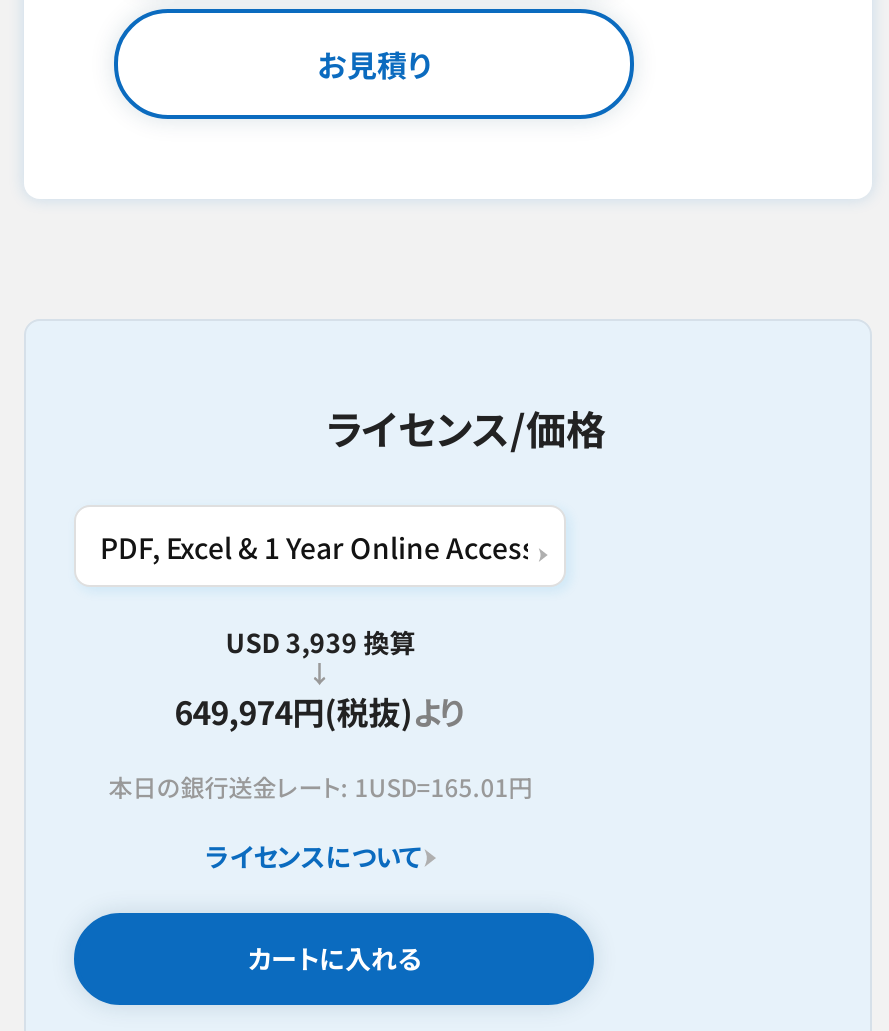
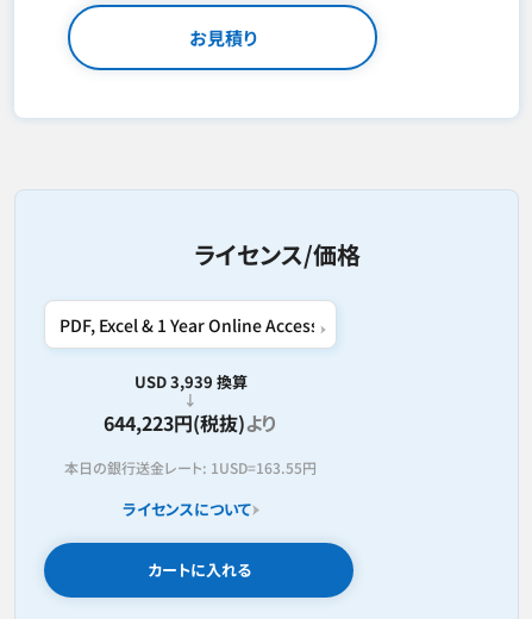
- 649,974円(税抜)より
+ 644,223円(税抜)より

- 本日の銀行送金レート: 1USD=165.01円
+ 本日の銀行送金レート: 1USD=163.55円
